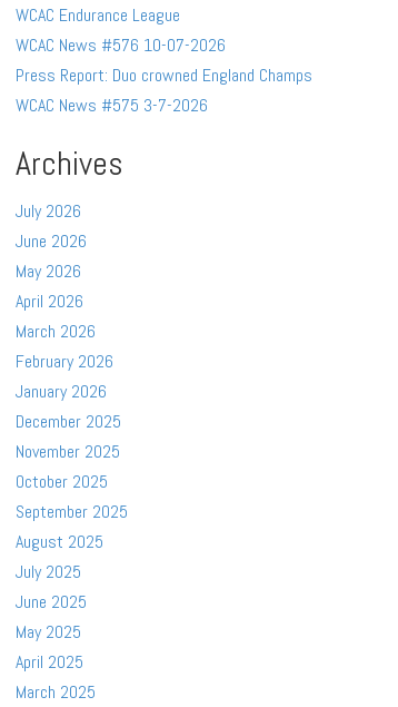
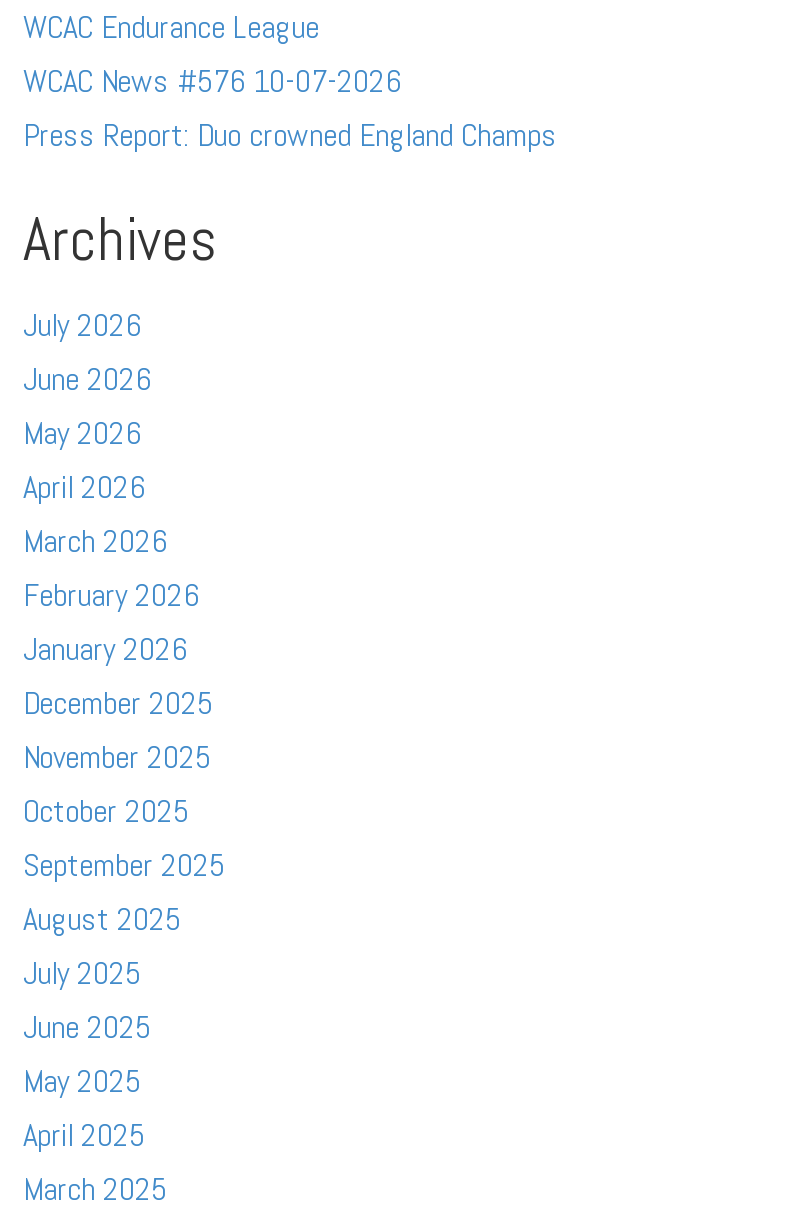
- WCAC News #575 3-7-2026
